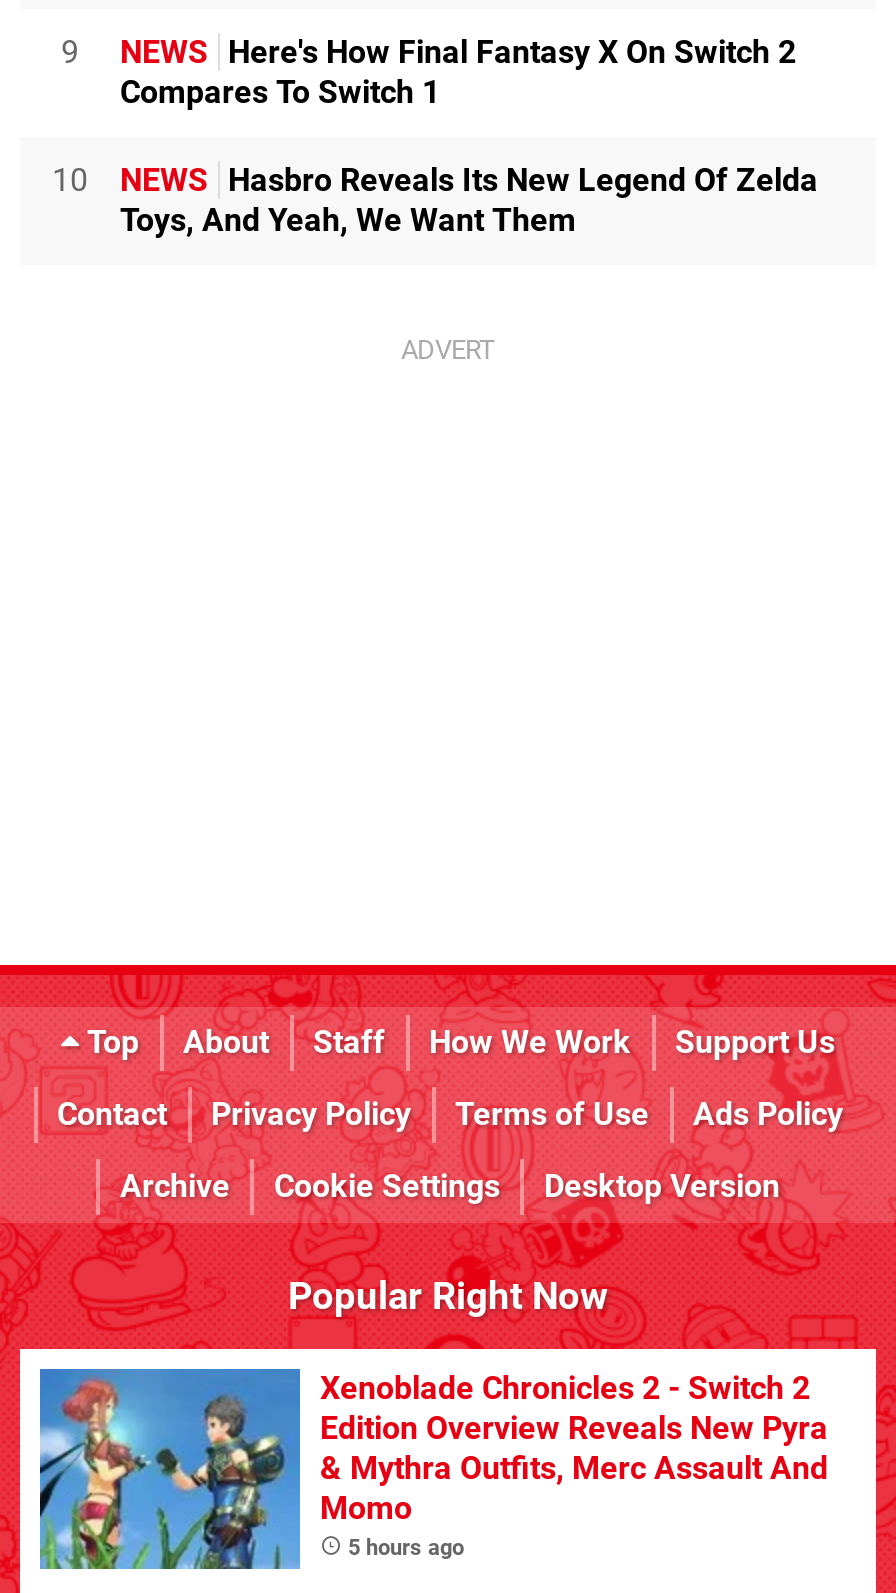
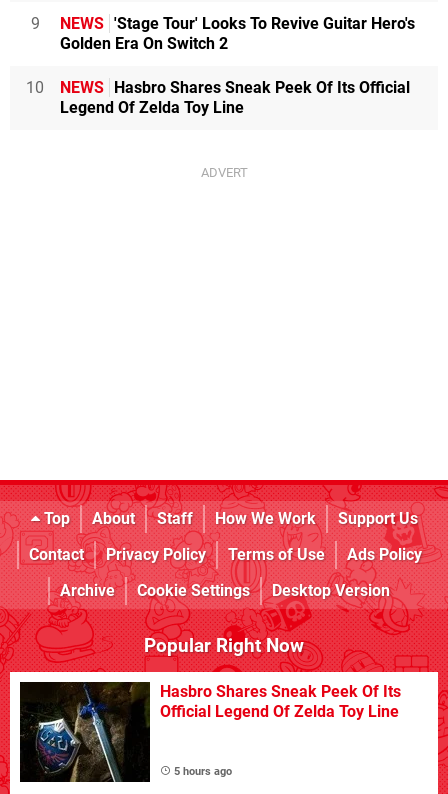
- NEWS Here's How Final Fantasy X On Switch 2
- Compares To Switch 1
+ NEWS 'Stage Tour' Looks To Revive Guitar Hero's
+ Golden Era On Switch 2

- NEWS Hasbro Reveals Its New Legend Of Zelda
- Toys, And Yeah, We Want Them
+ NEWS Hasbro Shares Sneak Peek Of Its Official
+ Legend Of Zelda Toy Line

- [image]
- Xenoblade Chronicles 2 - Switch 2
- Edition Overview Reveals New Pyra
- & Mythra Outfits, Merc Assault And
- Momo
+ [image]
+ Hasbro Shares Sneak Peek Of Its
+ Official Legend Of Zelda Toy Line
